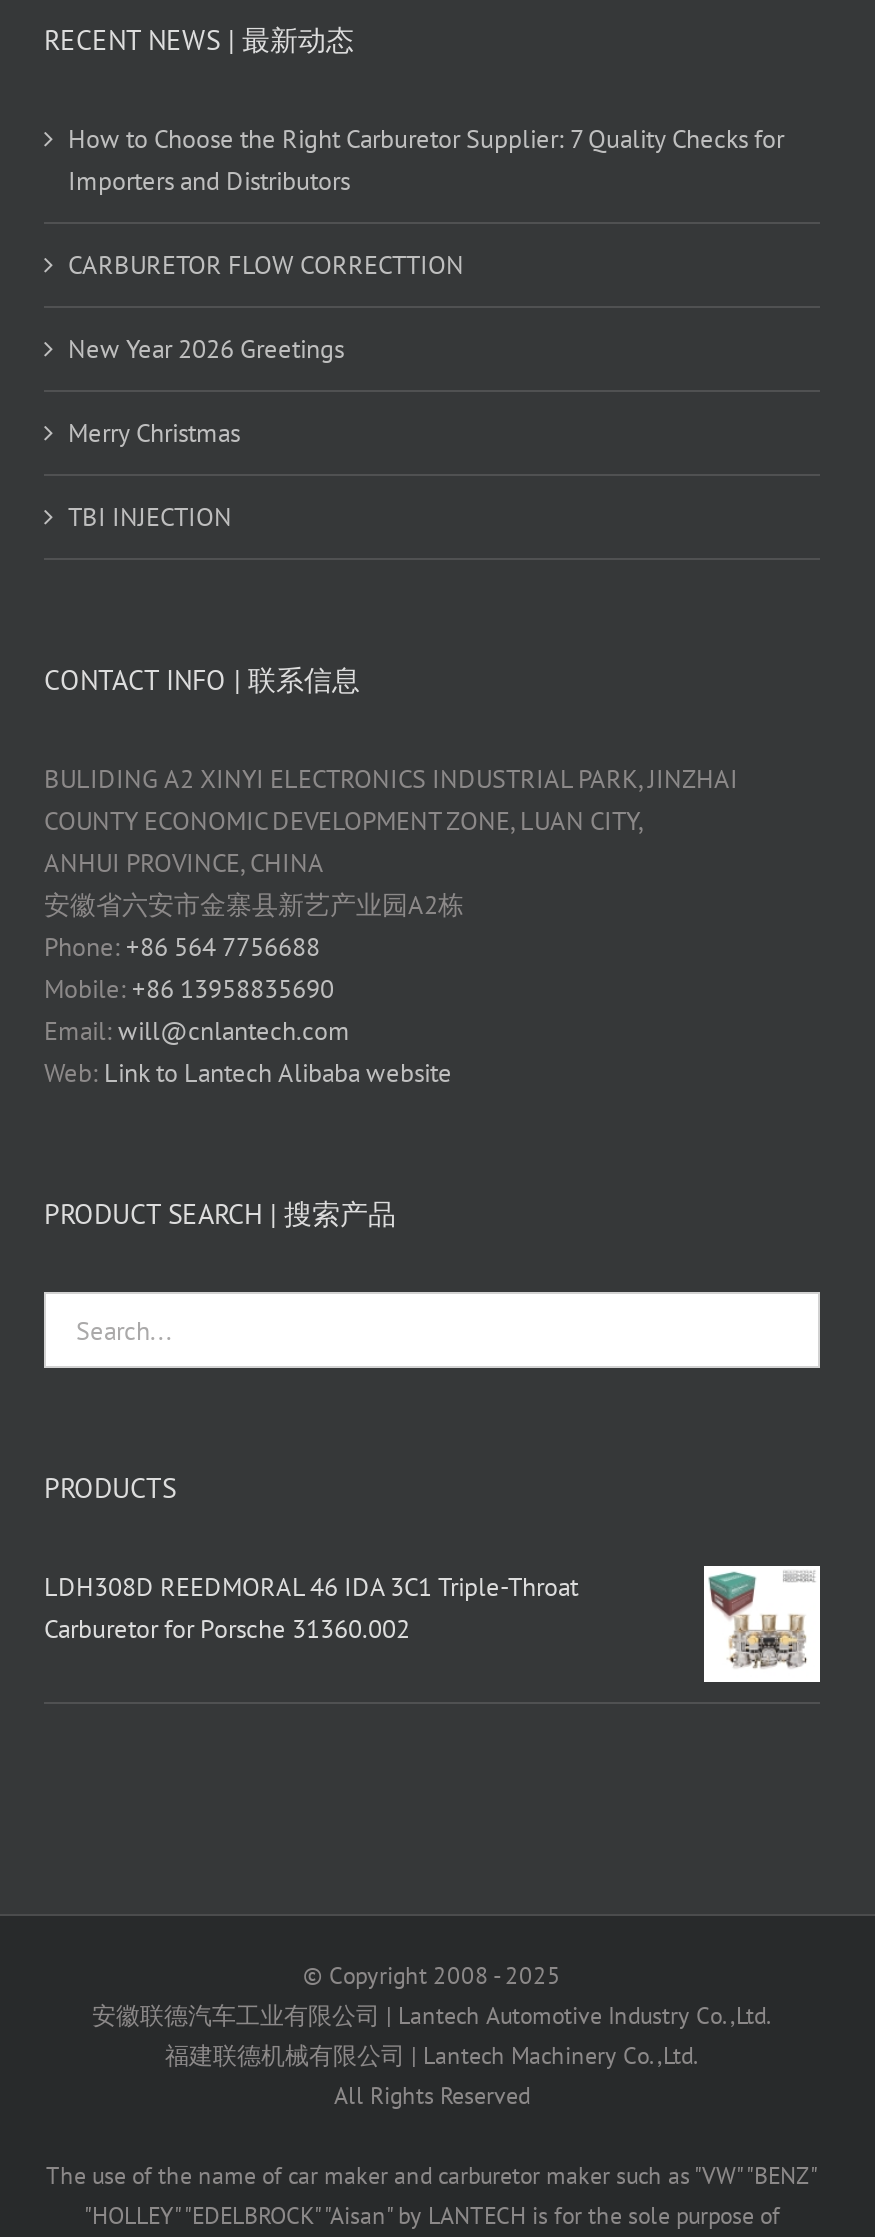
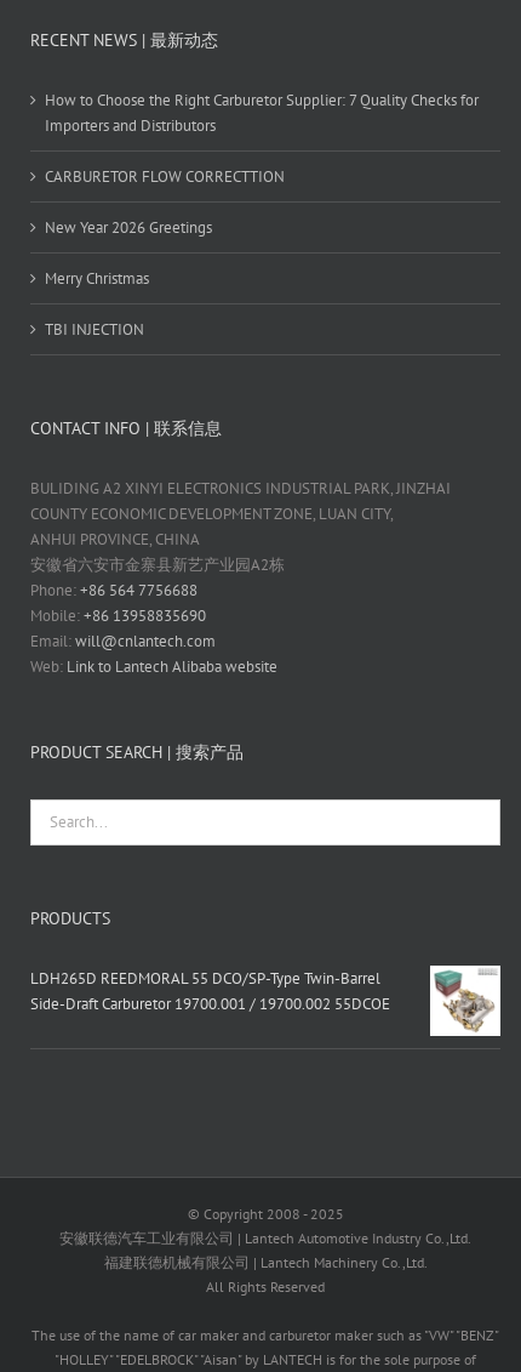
- LDH308D REEDMORAL 46 IDA 3C1 Triple-Throat
- Carburetor for Porsche 31360.002
+ LDH265D REEDMORAL 55 DCO/SP-Type Twin-Barrel
+ Side-Draft Carburetor 19700.001 / 19700.002 55DCOE

- [image]
+ [image]
